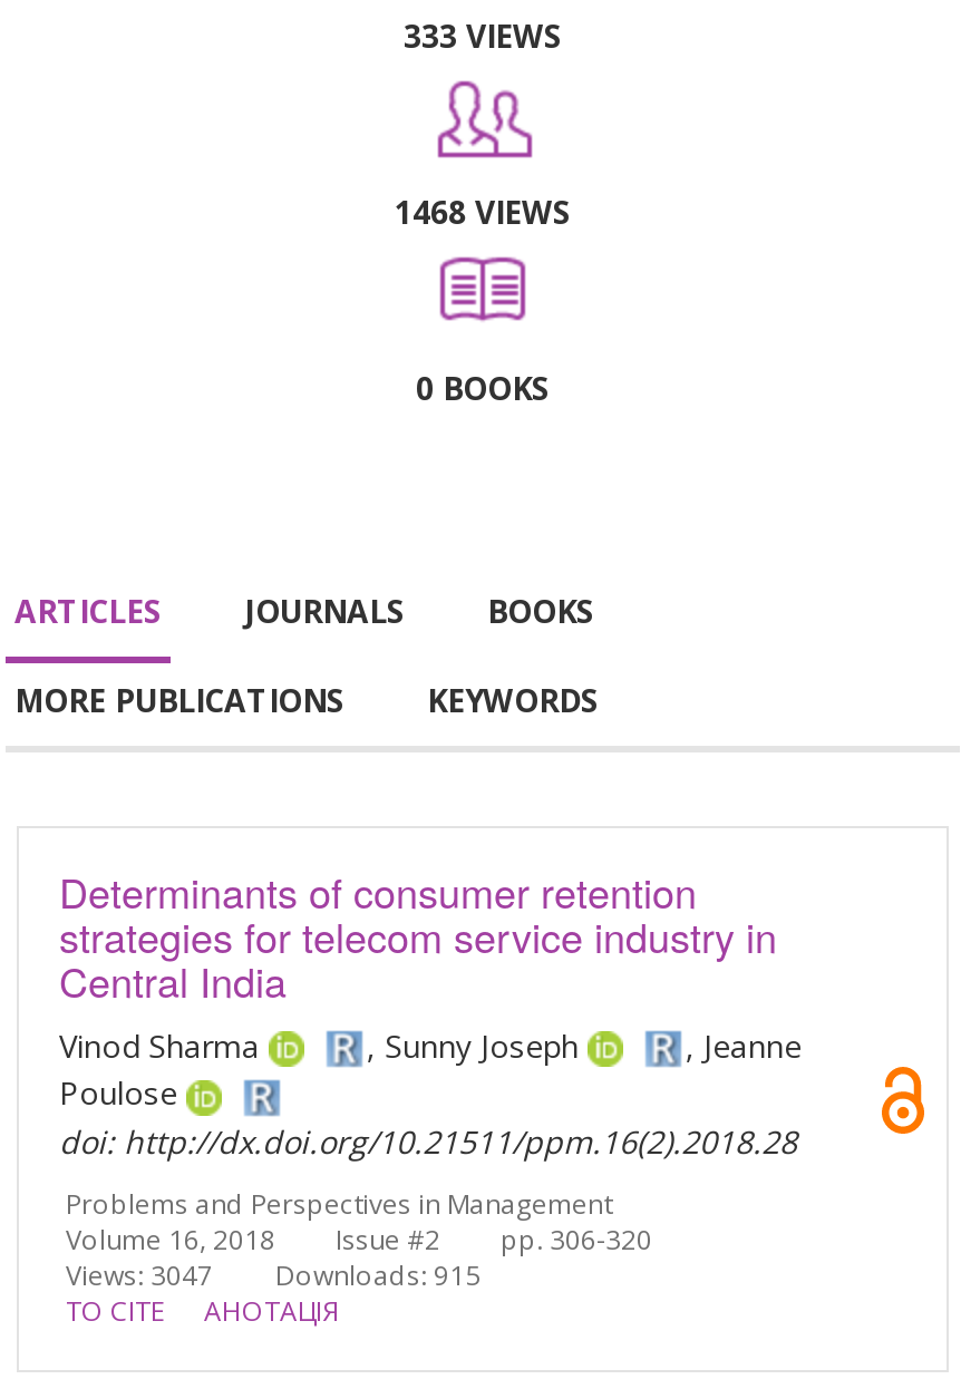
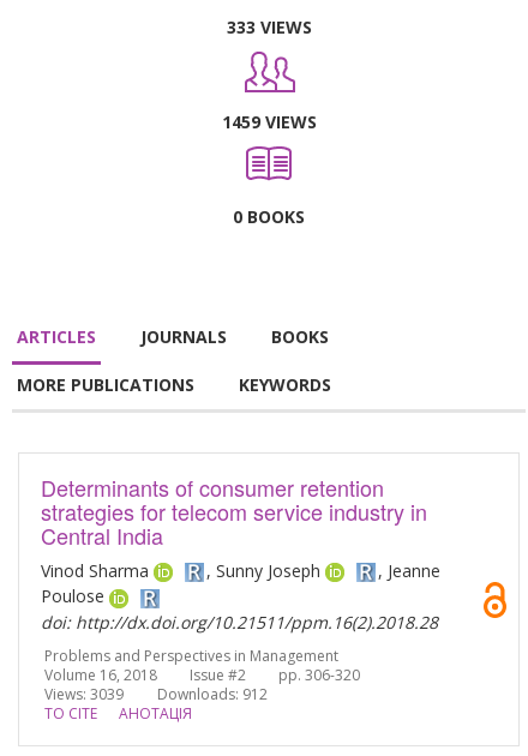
- 1468 VIEWS
+ 1459 VIEWS

- Views: 3047
+ Views: 3039

- Downloads: 915
+ Downloads: 912
